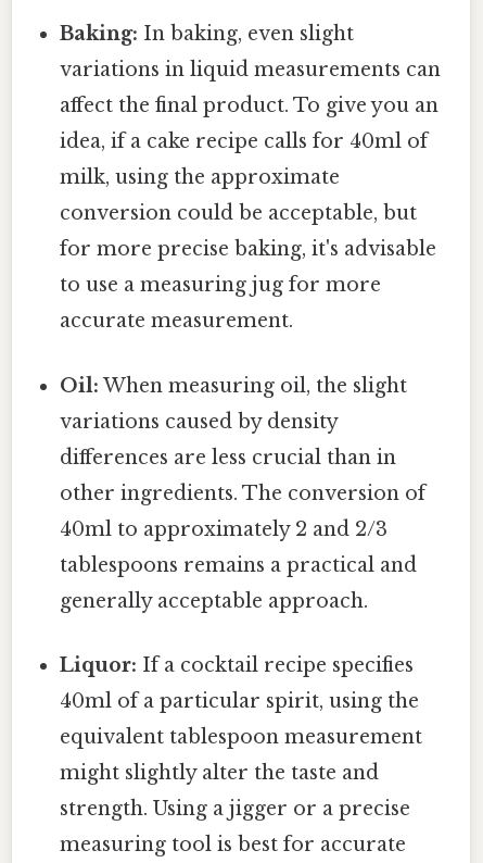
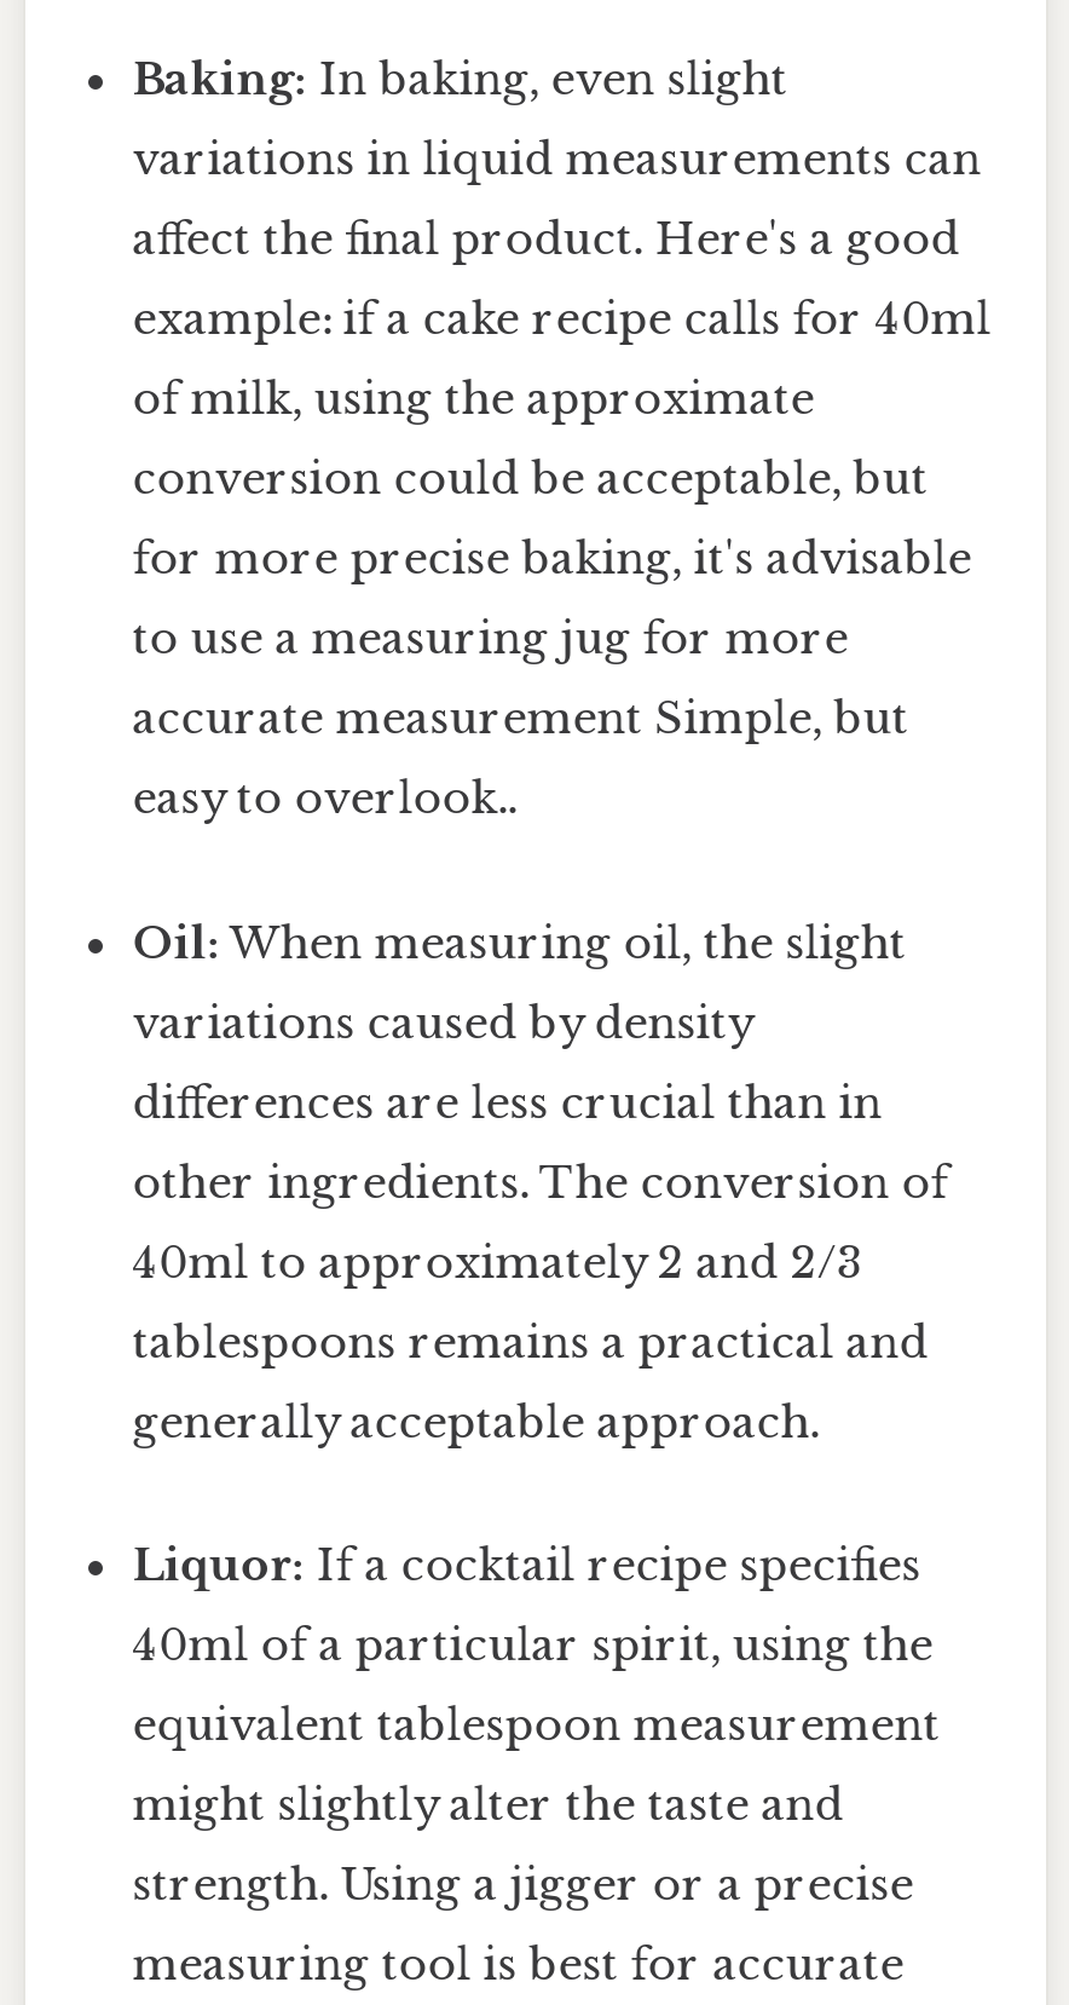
- affect the final product. To give you an
+ affect the final product. Here's a good

- idea, if a cake recipe calls for 40ml of
+ example: if a cake recipe calls for 40ml

- milk, using the approximate
+ of milk, using the approximate

- accurate measurement.
+ accurate measurement Simple, but
+ easy to overlook..
